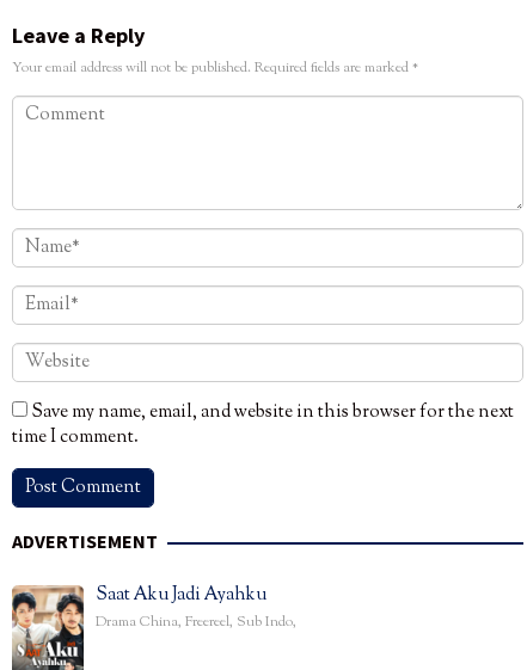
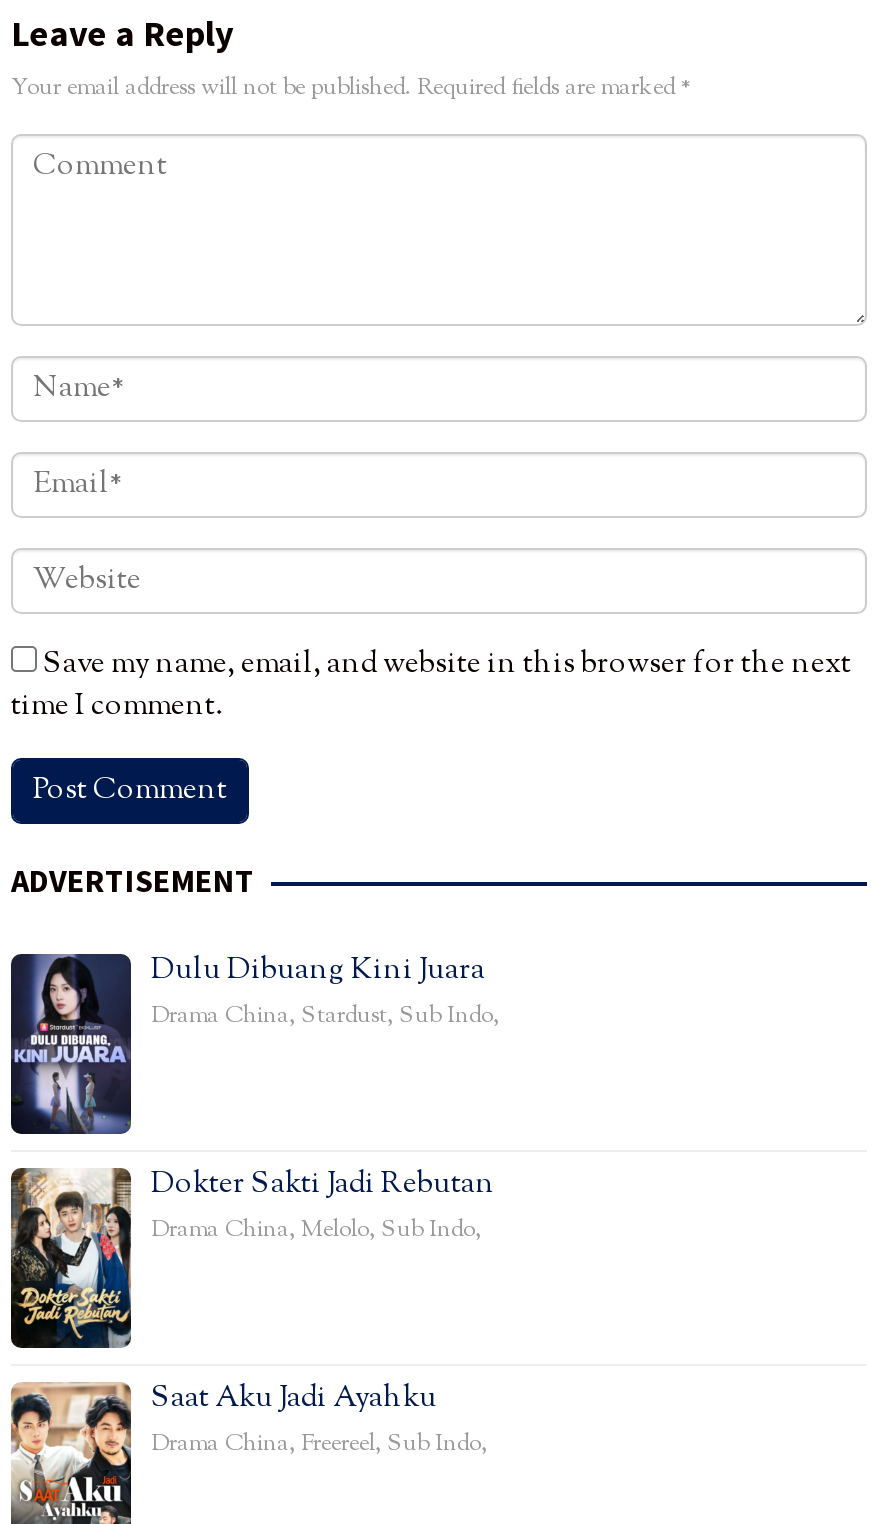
+ [image]
+ Dulu Dibuang Kini Juara
+ Drama China, Stardust, Sub Indo,

+ [image]
+ Dokter Sakti Jadi Rebutan
+ Drama China, Melolo, Sub Indo,
